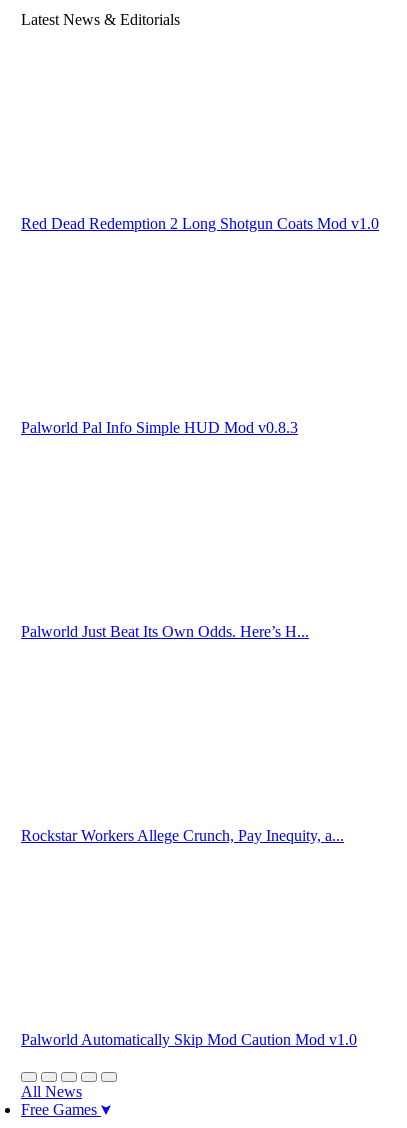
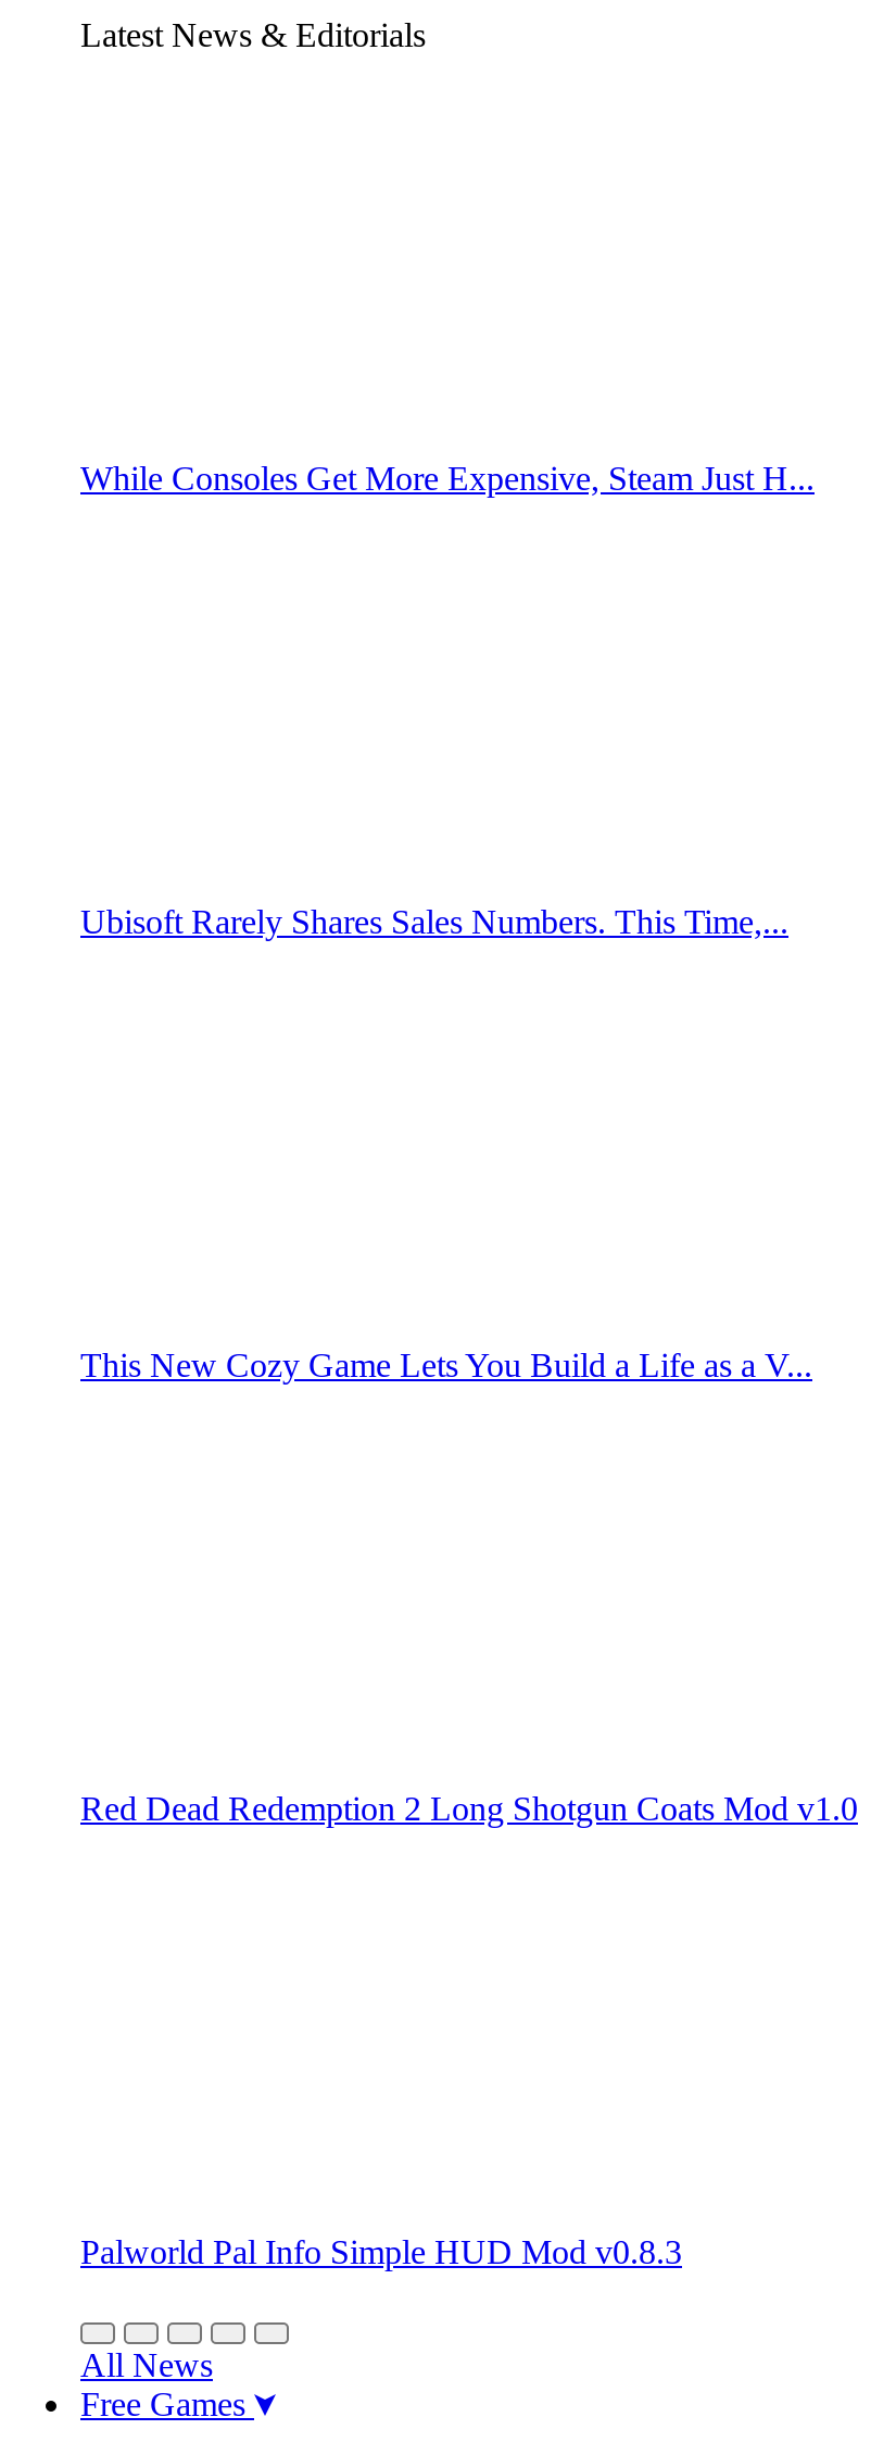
+ While Consoles Get More Expensive, Steam Just H...

+ Ubisoft Rarely Shares Sales Numbers. This Time,...

+ This New Cozy Game Lets You Build a Life as a V...

moved down: Red Dead Redemption 2 Long Shotgun Coats Mod v1.0 | Palworld Pal Info Simple HUD Mod v0.8.3

- Palworld Just Beat Its Own Odds. Here’s H...

- Rockstar Workers Allege Crunch, Pay Inequity, a...

- Palworld Automatically Skip Mod Caution Mod v1.0
